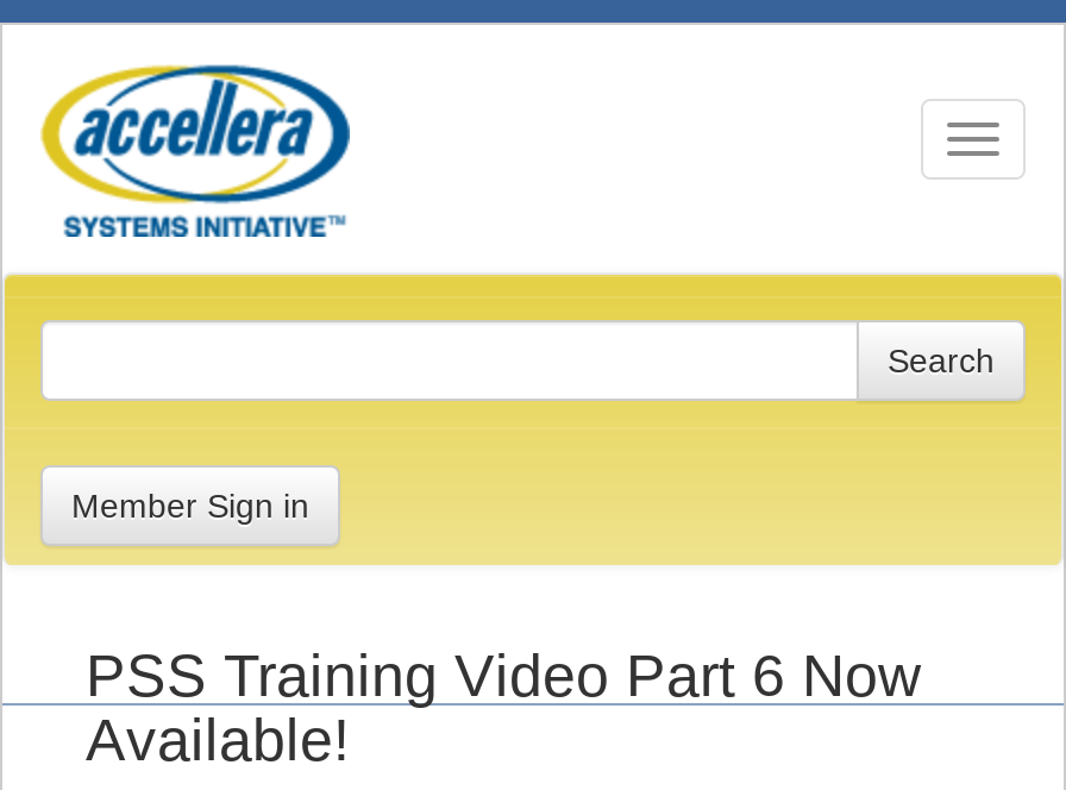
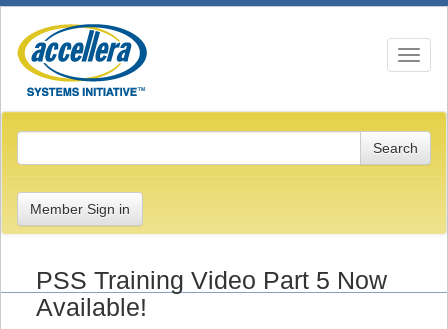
- PSS Training Video Part 6 Now
+ PSS Training Video Part 5 Now
